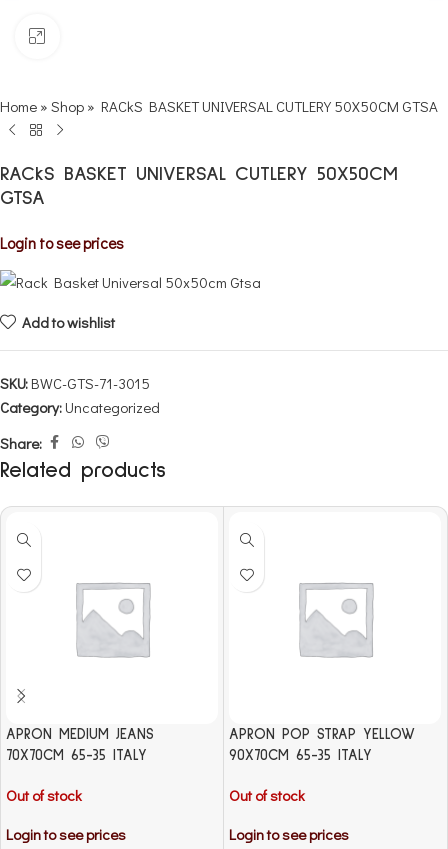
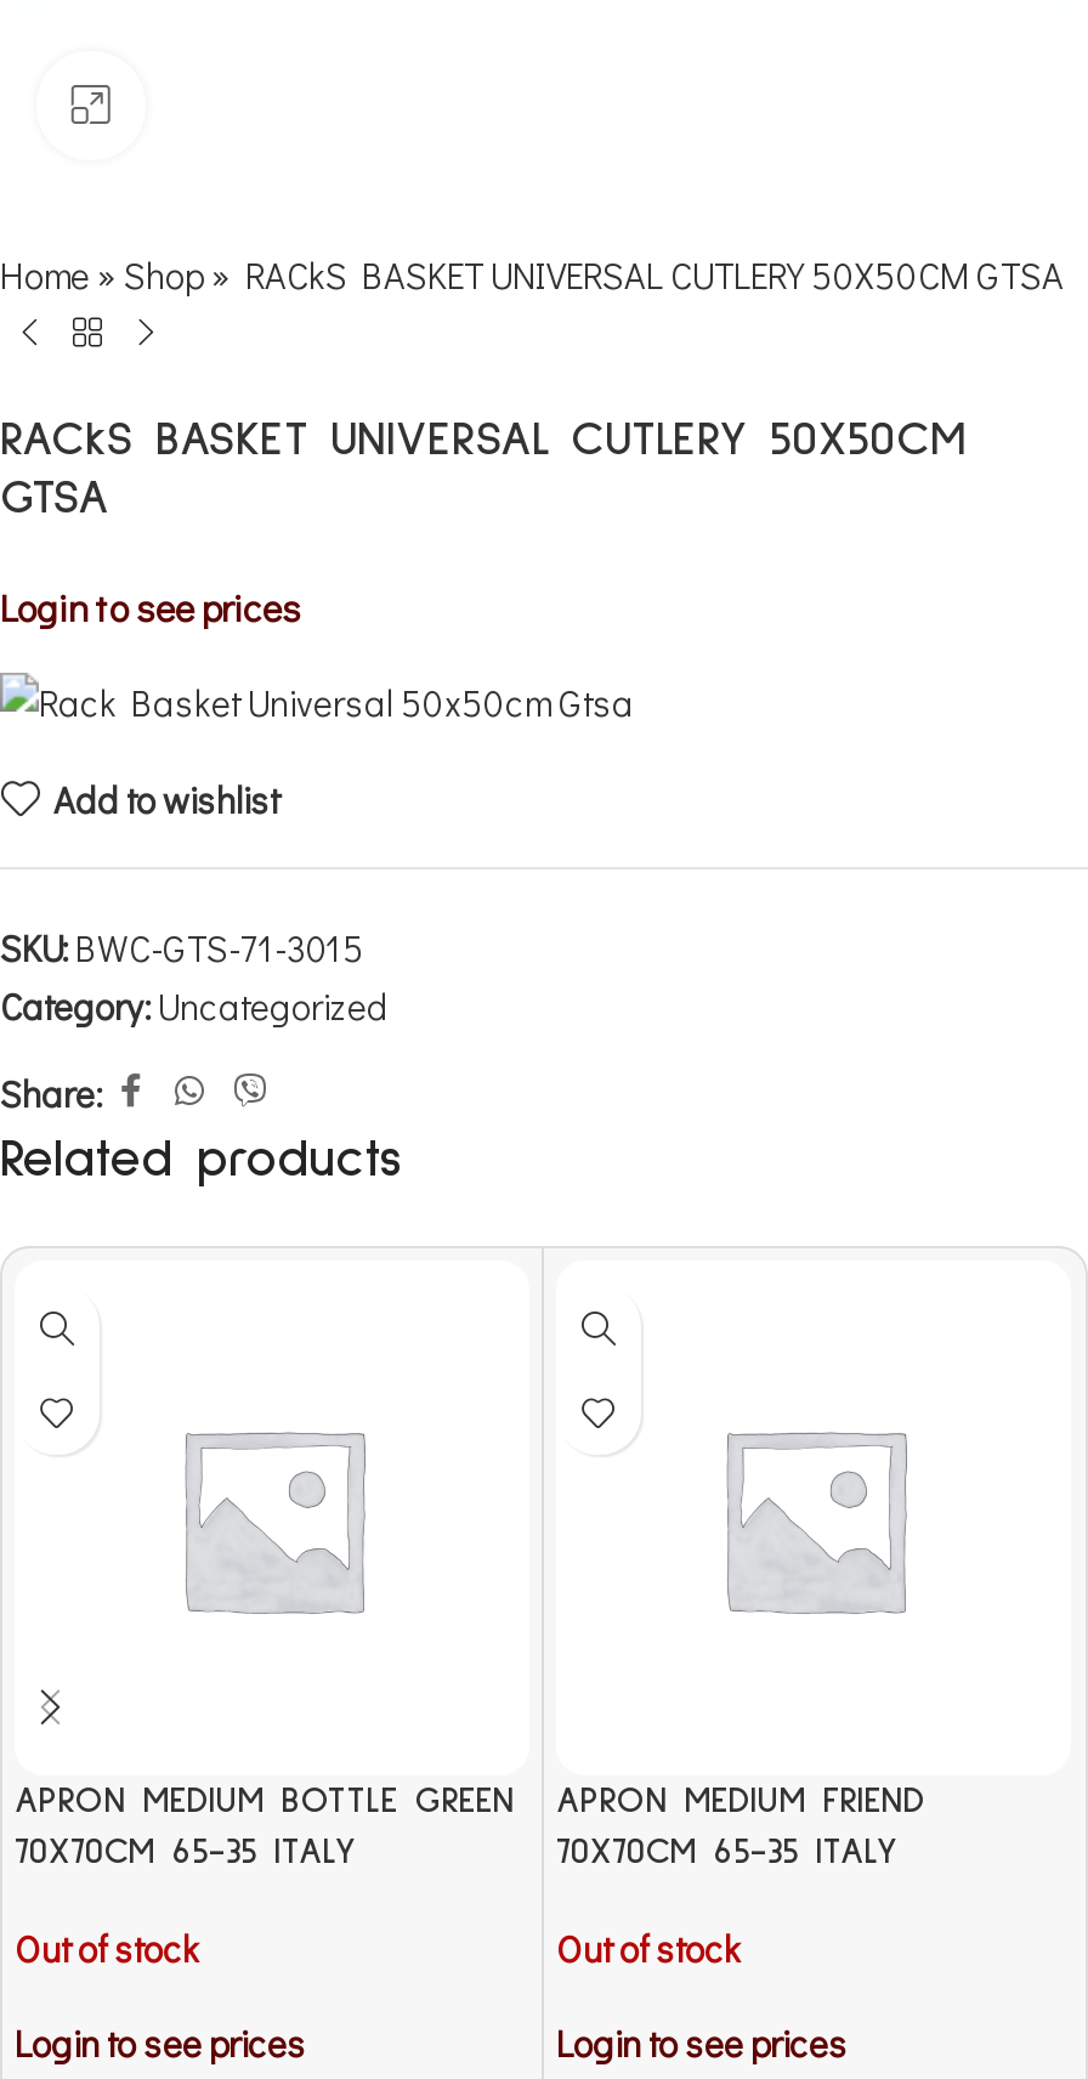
- APRON MEDIUM JEANS
+ APRON MEDIUM BOTTLE GREEN

- APRON POP STRAP YELLOW
- 90X70CM 65-35 ITALY
+ APRON MEDIUM FRIEND
+ 70X70CM 65-35 ITALY
